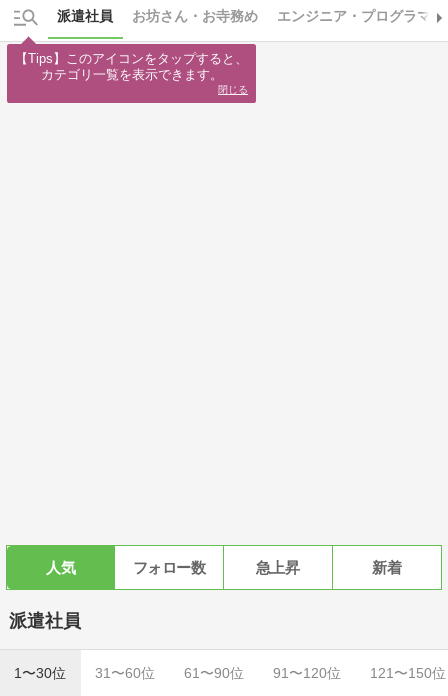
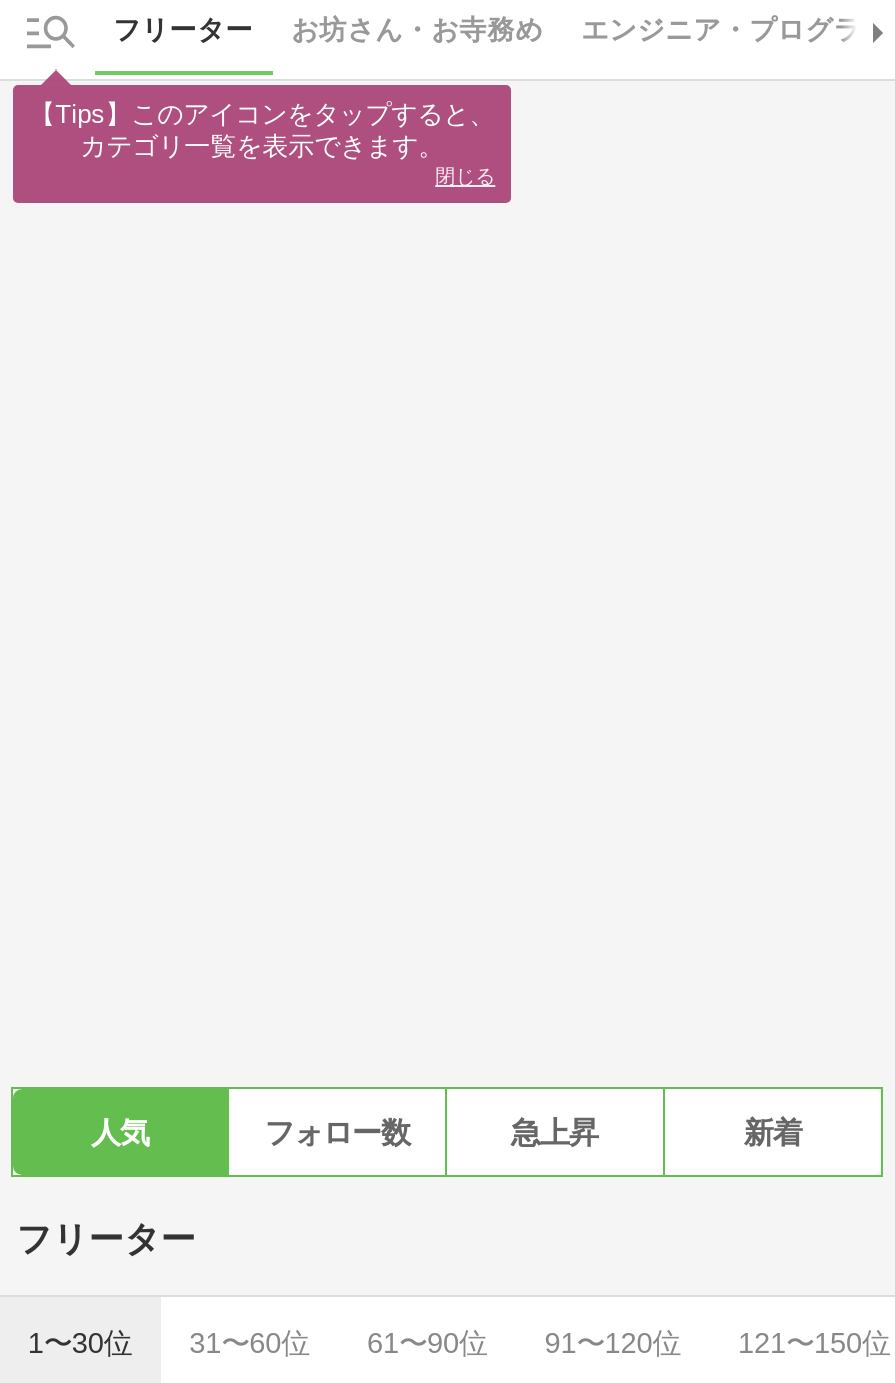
- 派遣社員
+ フリーター

- 派遣社員
+ フリーター
